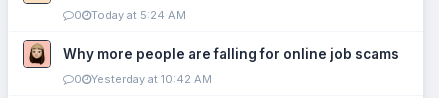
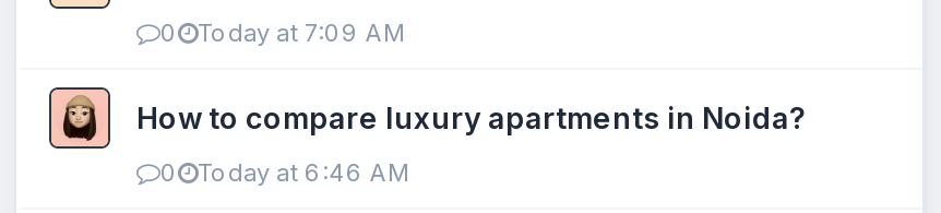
- 0 Today at 5:24 AM
+ 0 Today at 7:09 AM

- Why more people are falling for online job scams
+ How to compare luxury apartments in Noida?

- Yesterday at 10:42 AM
+ Today at 6:46 AM
